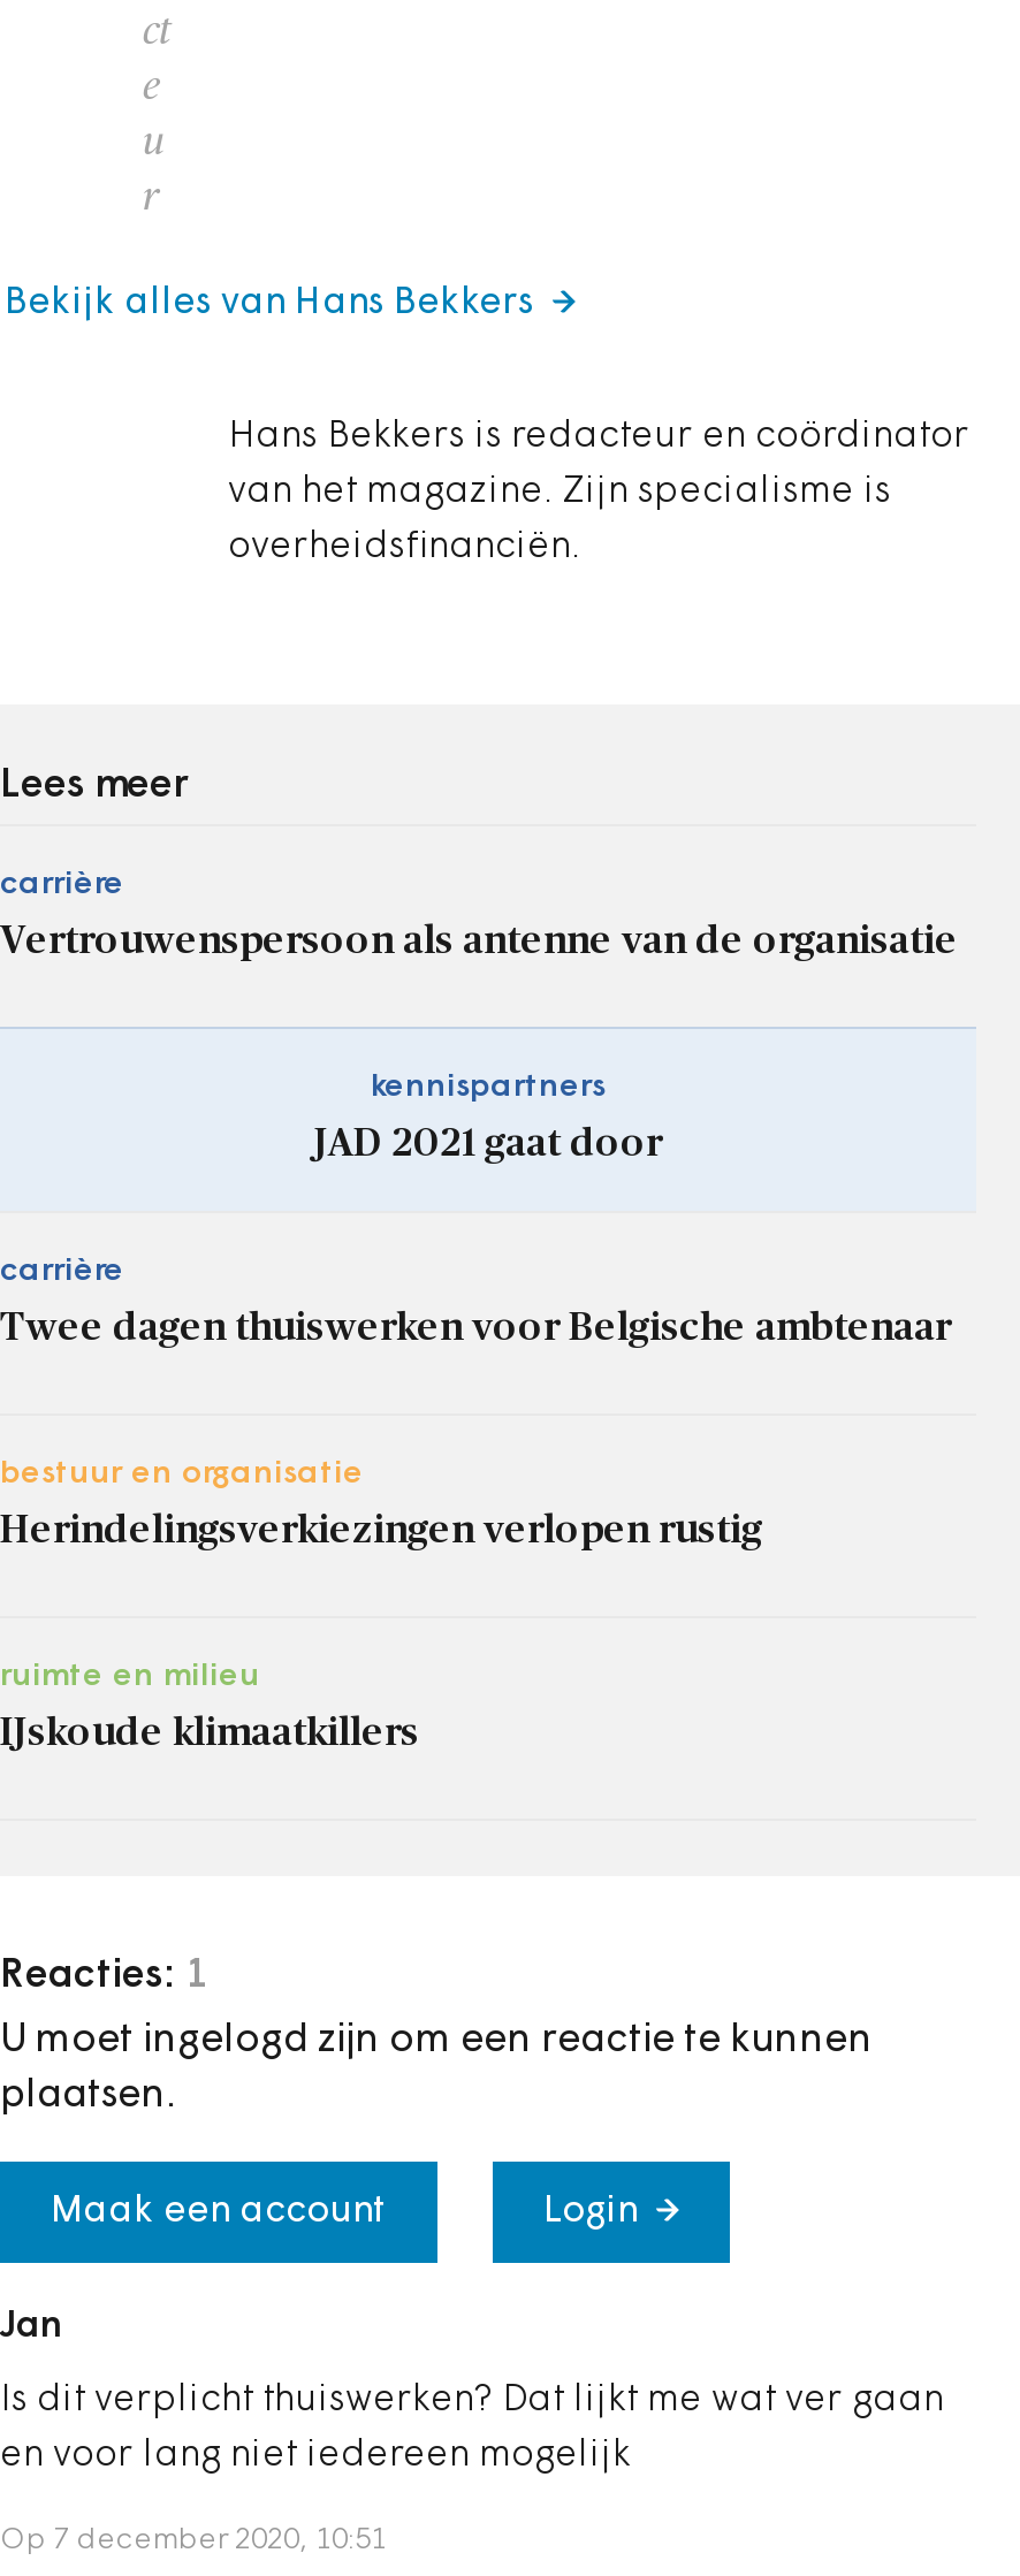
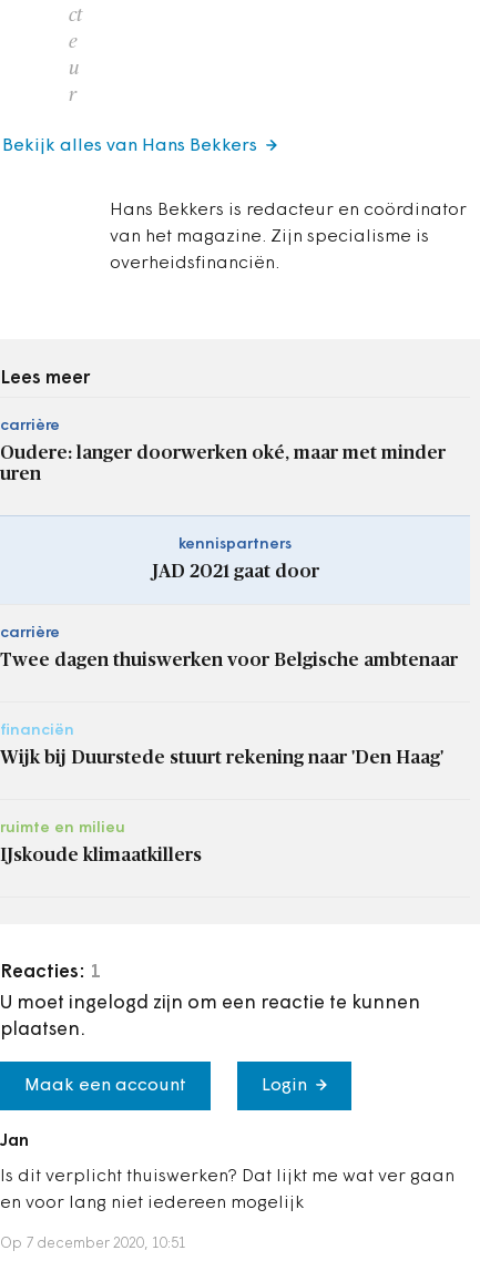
- Vertrouwenspersoon als antenne van de organisatie
+ Oudere: langer doorwerken oké, maar met minder
+ uren

- bestuur en organisatie
+ financiën

- Herindelingsverkiezingen verlopen rustig
+ Wijk bij Duurstede stuurt rekening naar 'Den Haag'
